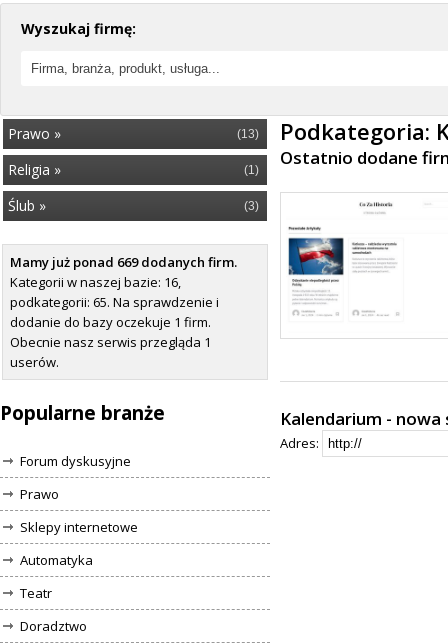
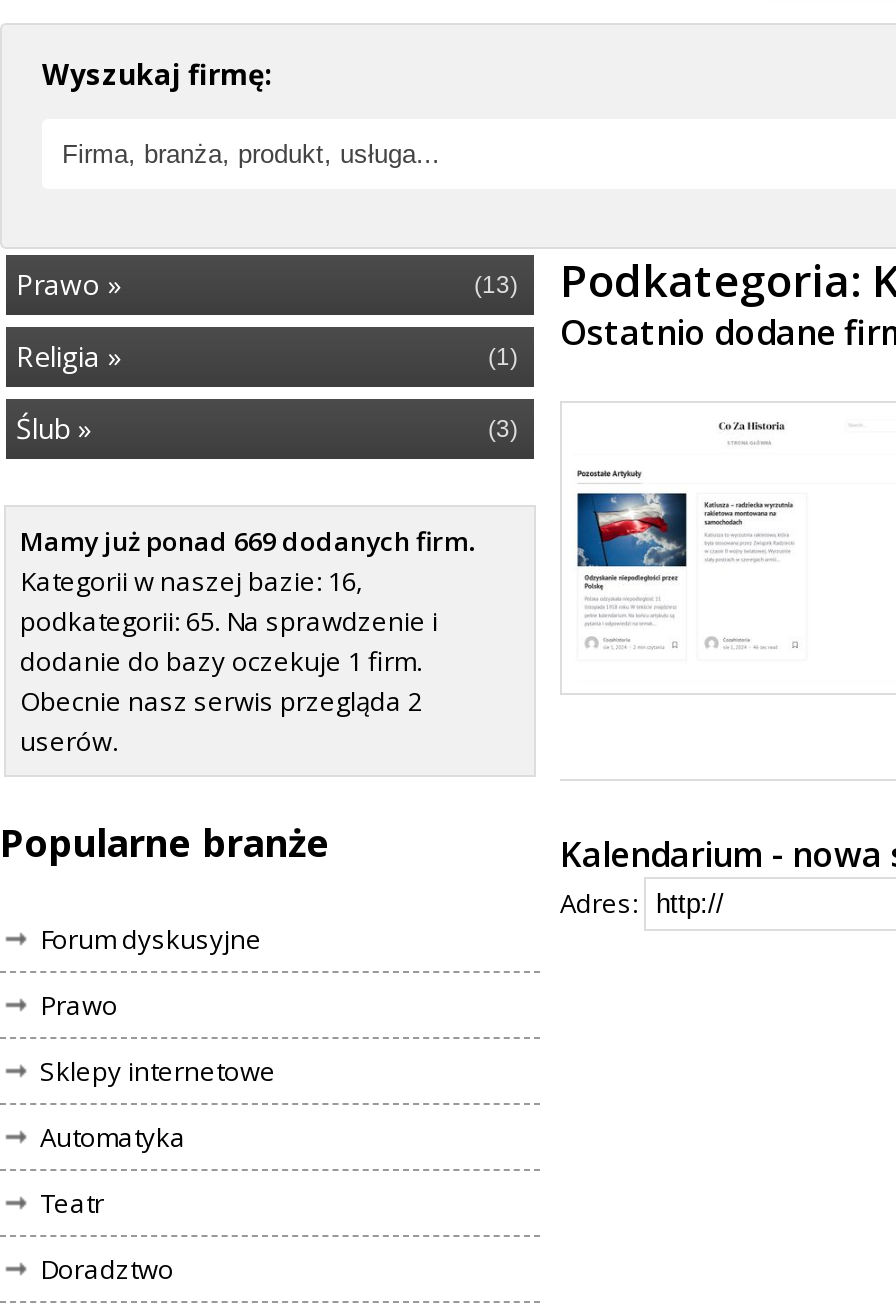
- Obecnie nasz serwis przegląda 1
+ Obecnie nasz serwis przegląda 2
